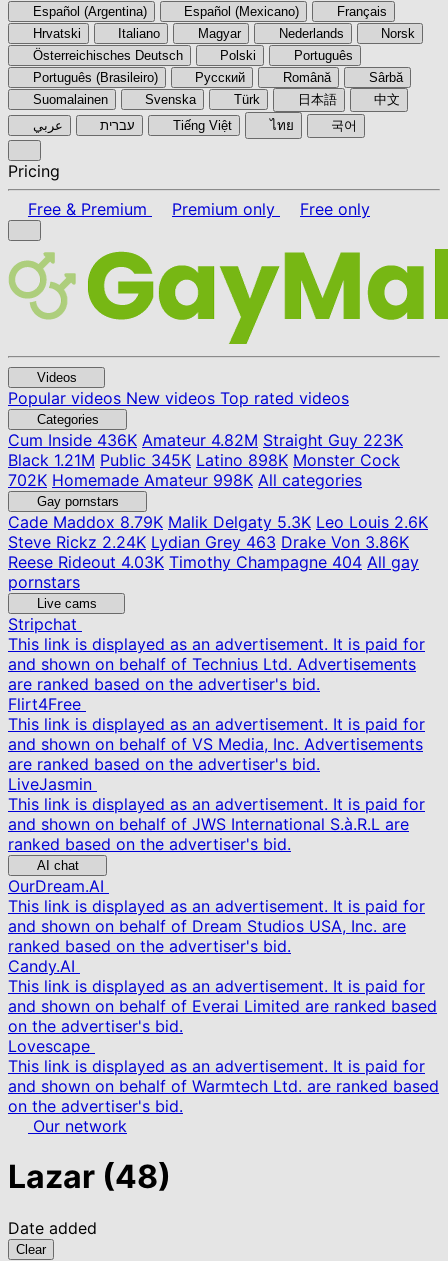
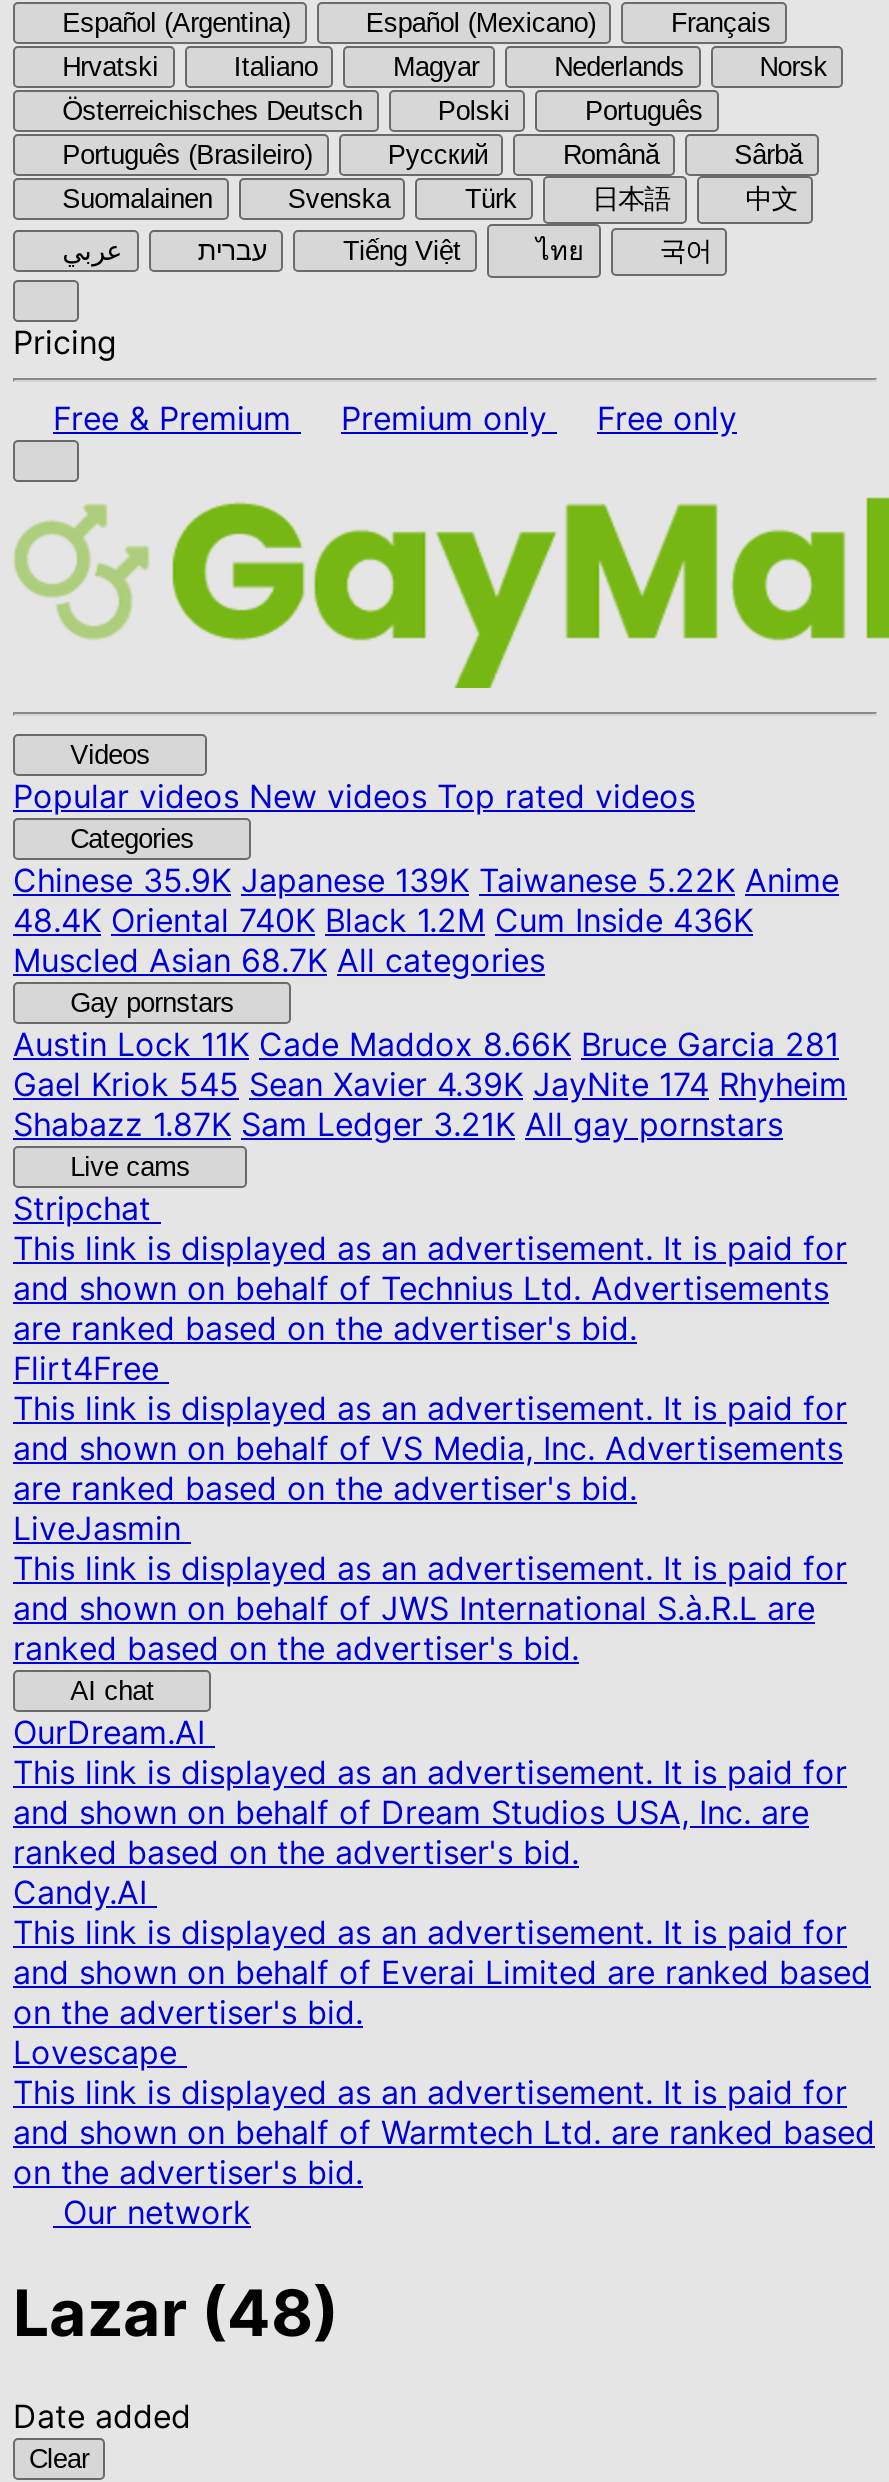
- Cum Inside436K Amateur 4.82M Straight Guy 223K
- Black 1.21M Public 345K Latino 898K Monster Cock
- 702K Homemade Amateur 998K All categories
+ Chinese35.9K Japanese 139K Taiwanese 5.22K Anime
+ 48.4K Oriental 740K Black 1.2M Cum Inside 436K
+ Muscled Asian 68.7K All categories

- Cade Maddox8.79K Malik Delgaty 5.3K Leo Louis 2.6K
- Steve Rickz 2.24K Lydian Grey463 Drake Von 3.86K
- Reese Rideout 4.03K Timothy Champagne 404 All gay
- pornstars
+ Austin Lock11K Cade Maddox 8.66K Bruce Garcia 281
+ Gael Kriok 545 Sean Xavier 4.39K JayNite 174 Rhyheim
+ Shabazz 1.87K Sam Ledger 3.21K All gay pornstars
